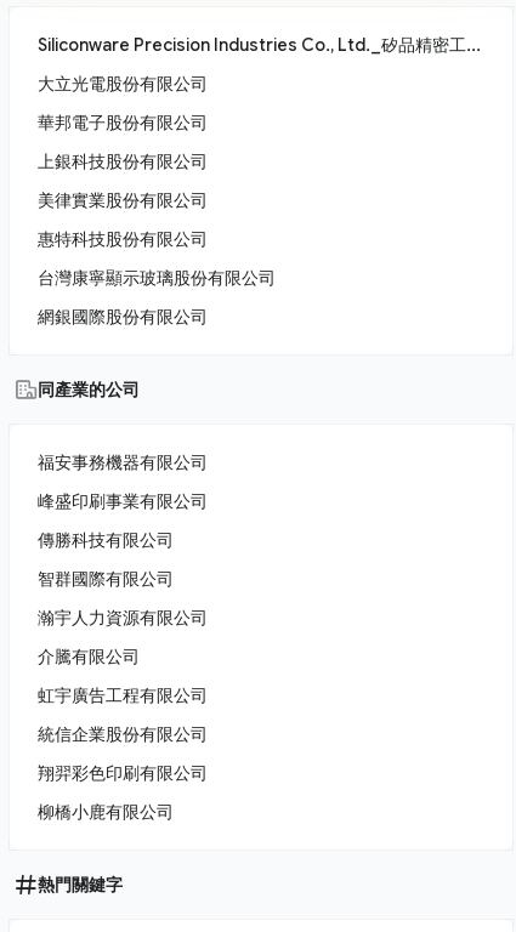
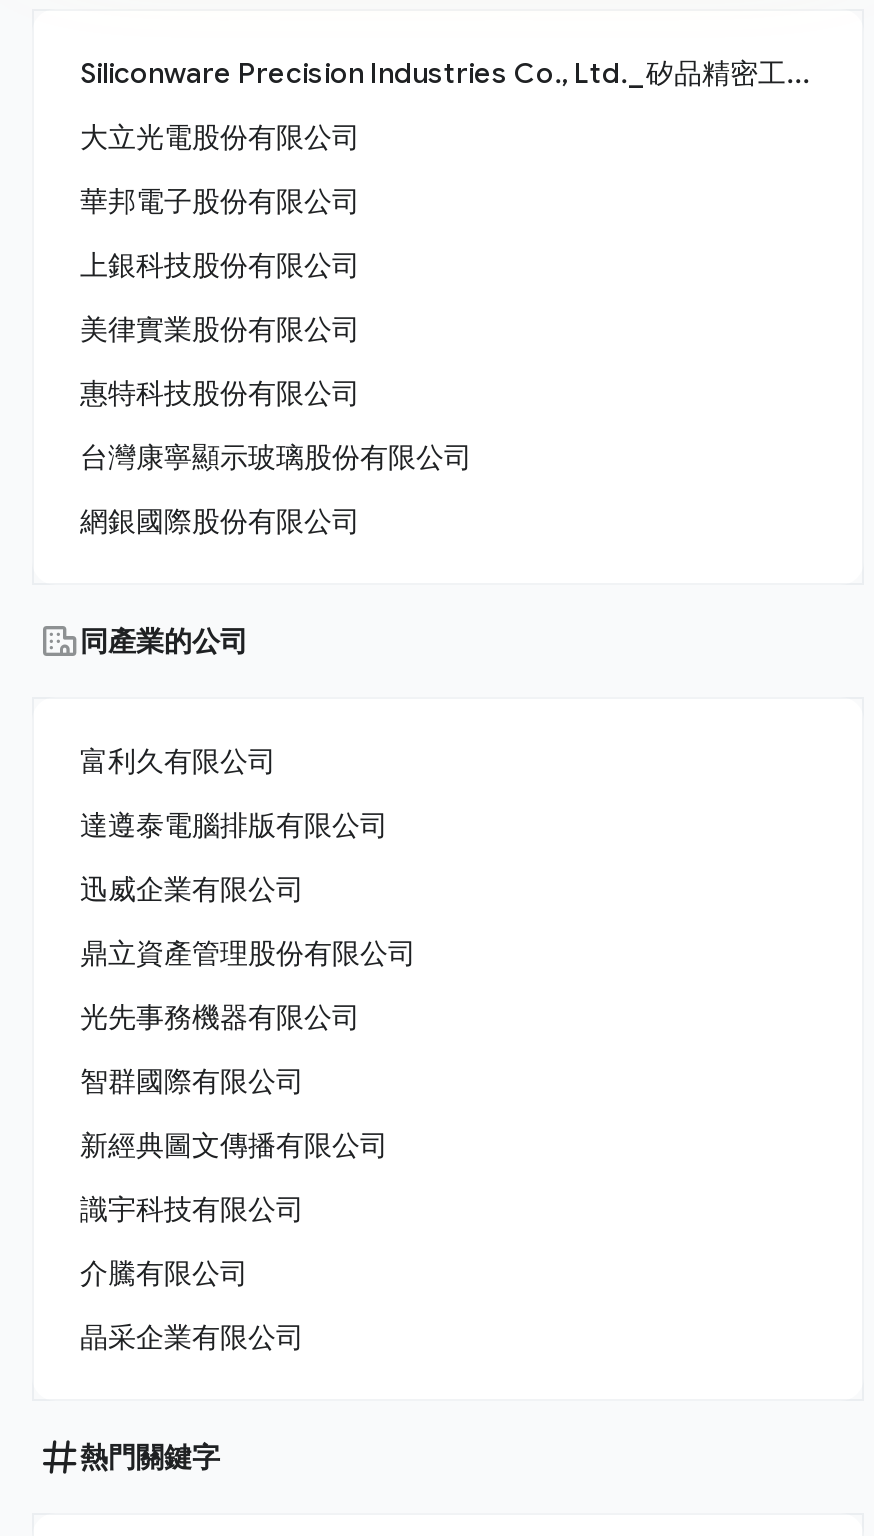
- 福安事務機器有限公司
- 峰盛印刷事業有限公司
- 傳勝科技有限公司
+ 富利久有限公司
+ 達遵泰電腦排版有限公司
+ 迅威企業有限公司
+ 鼎立資產管理股份有限公司
+ 光先事務機器有限公司

moved down: 智群國際有限公司

- 瀚宇人力資源有限公司
+ 新經典圖文傳播有限公司
+ 識宇科技有限公司

moved down: 介騰有限公司

- 虹宇廣告工程有限公司
- 統信企業股份有限公司
- 翔羿彩色印刷有限公司
- 柳橋小鹿有限公司
+ 晶采企業有限公司
